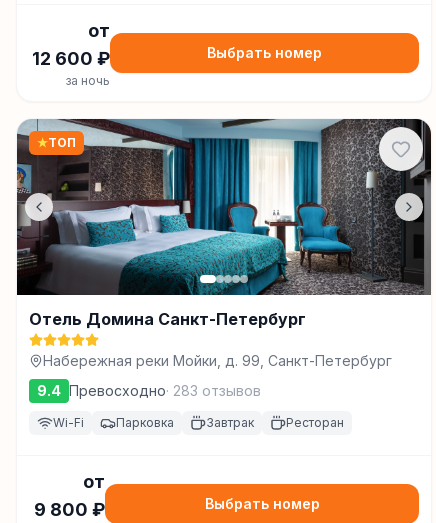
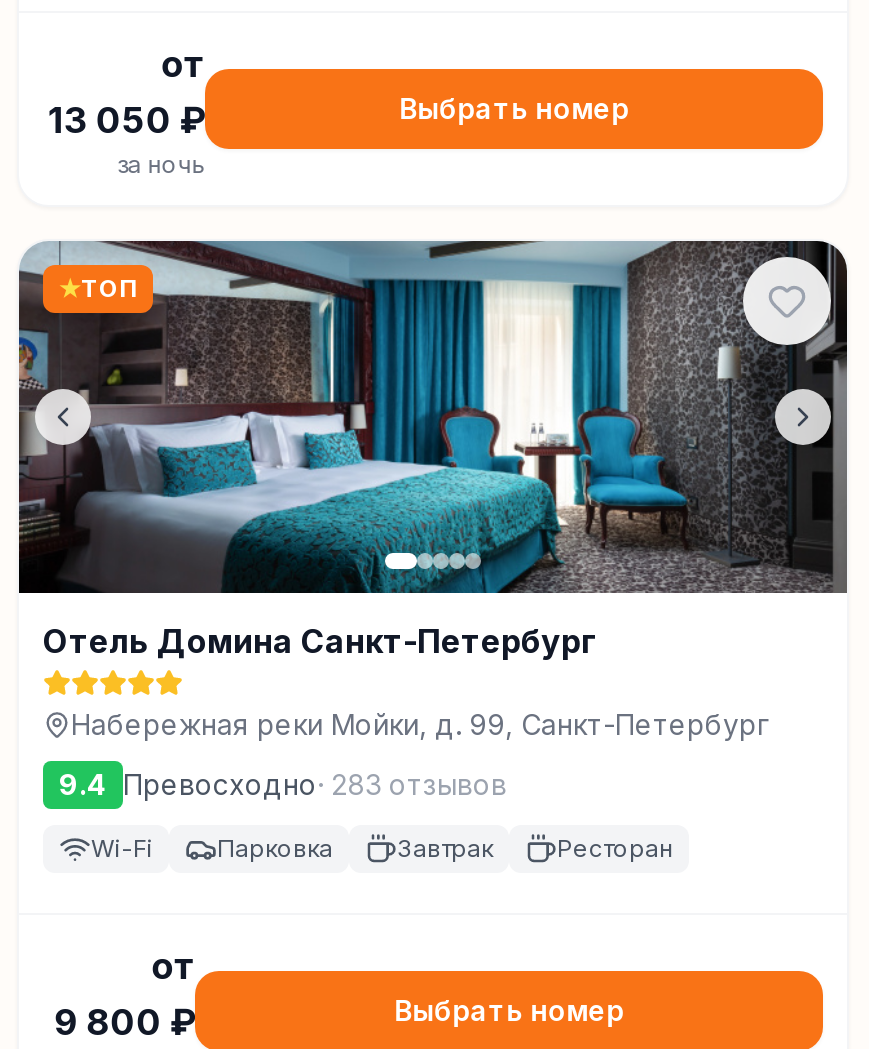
- 12 600 ₽
+ 13 050 ₽
